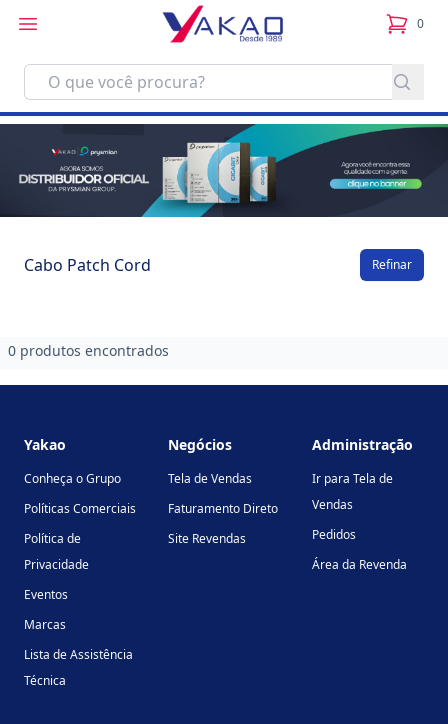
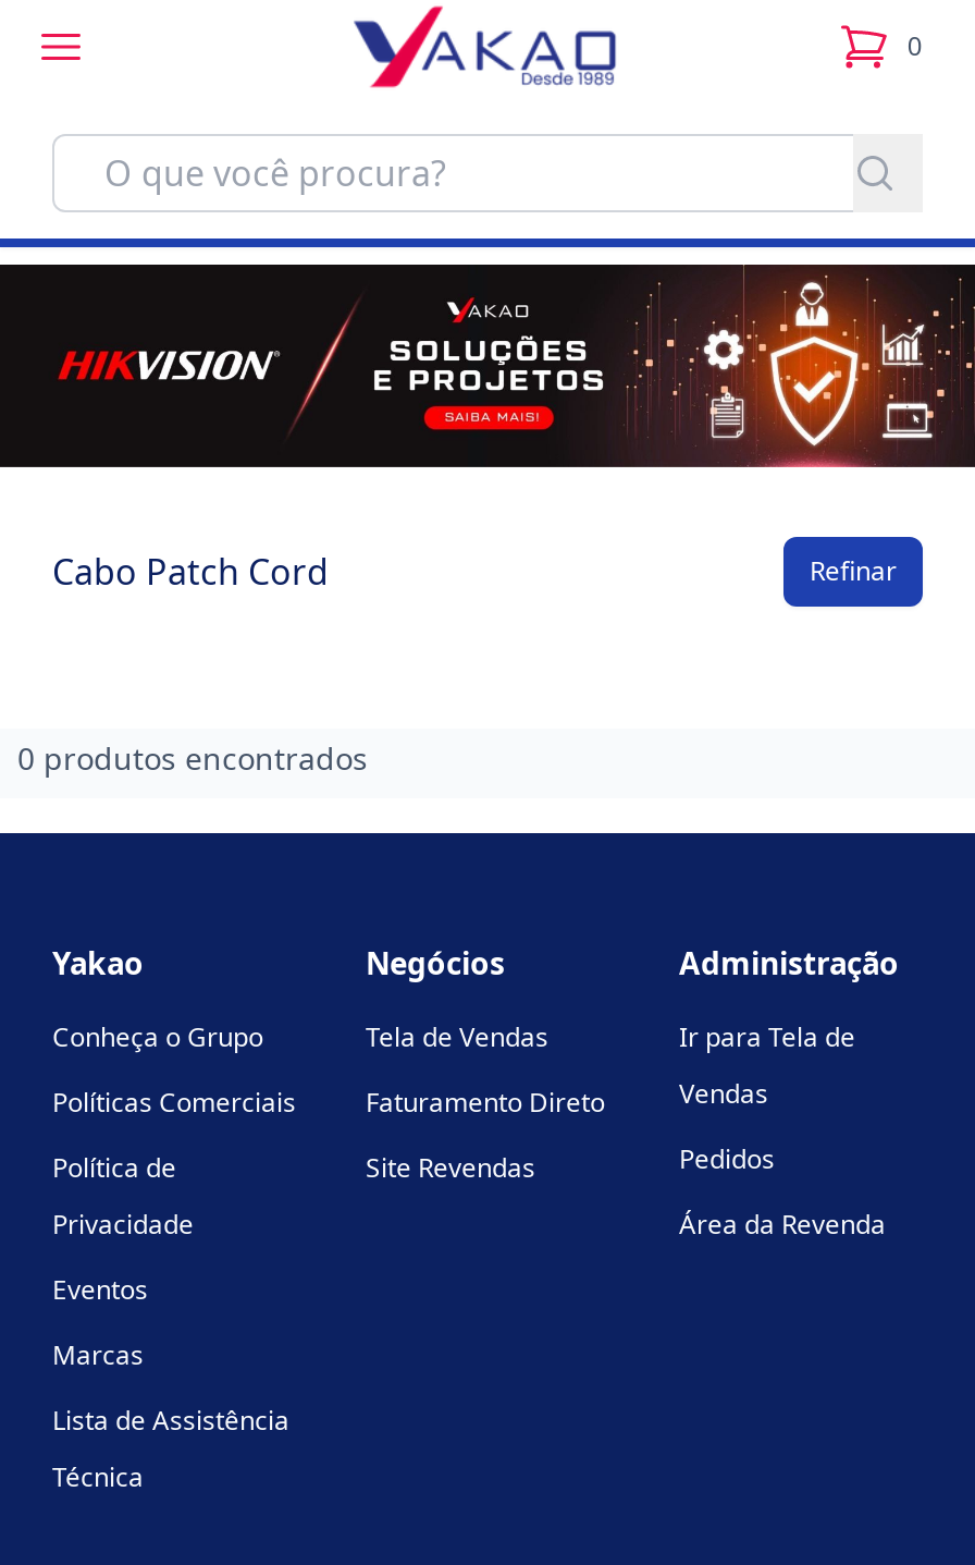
- [image]
+ [image]
